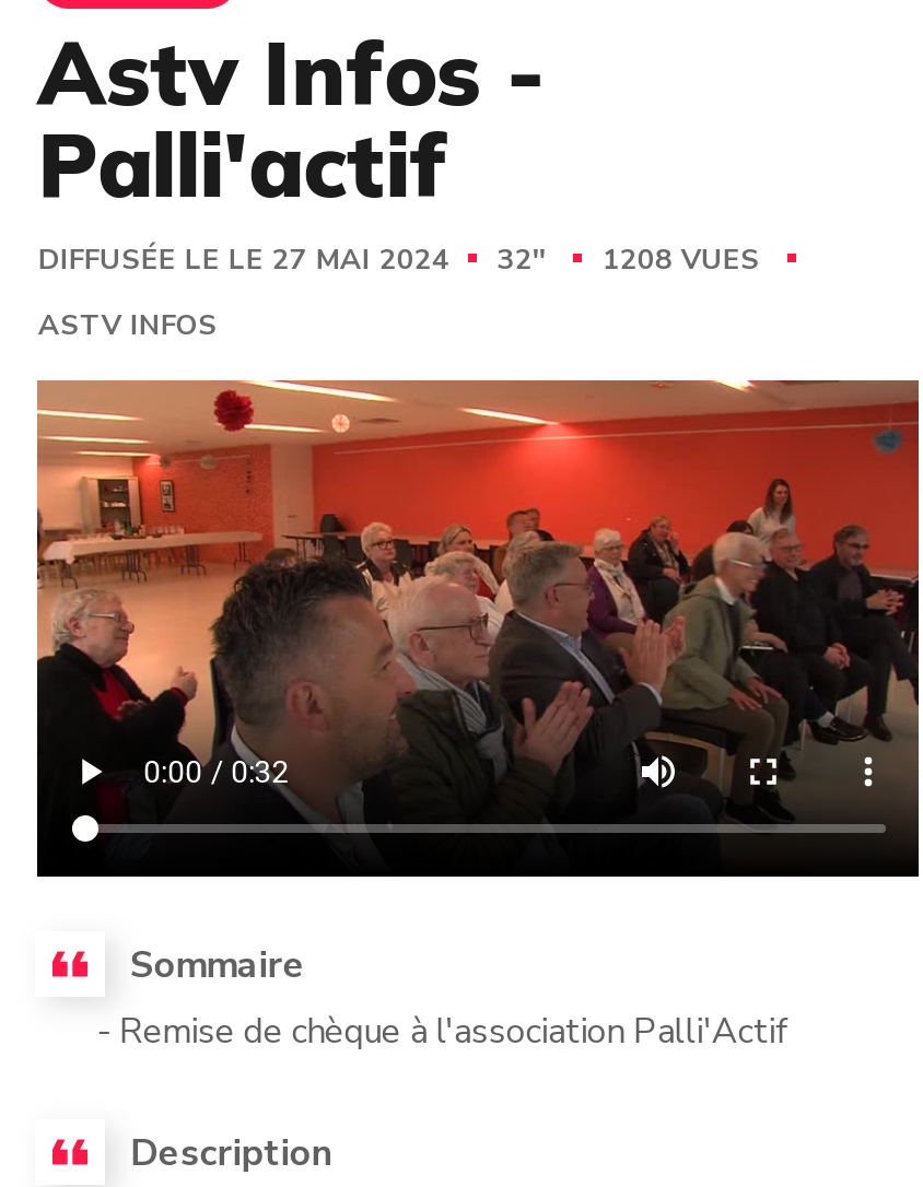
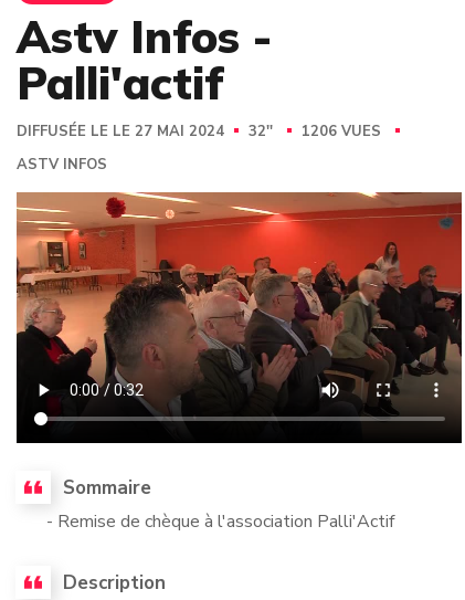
- DIFFUSÉE LE LE 27 MAI 2024 32'' 1208 VUES
+ DIFFUSÉE LE LE 27 MAI 2024 32'' 1206 VUES
